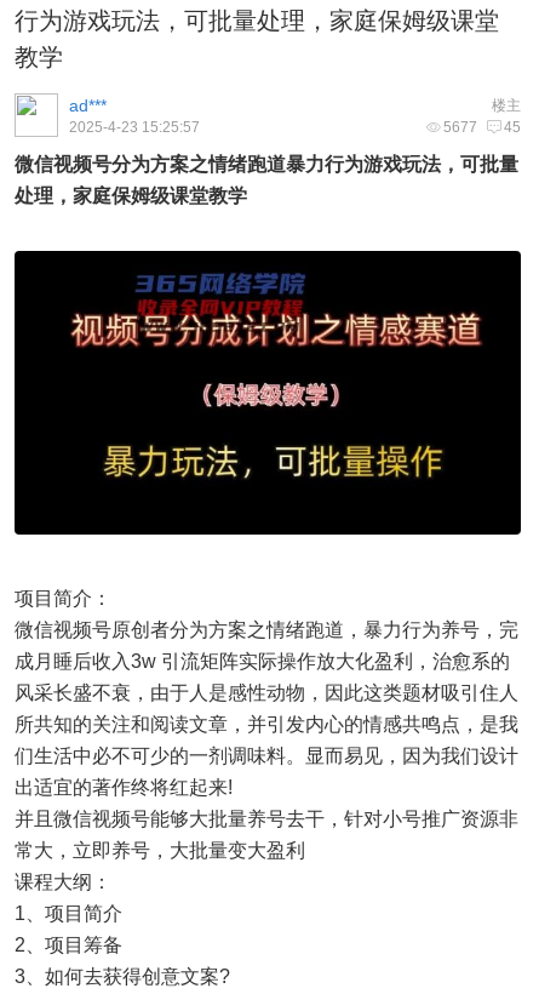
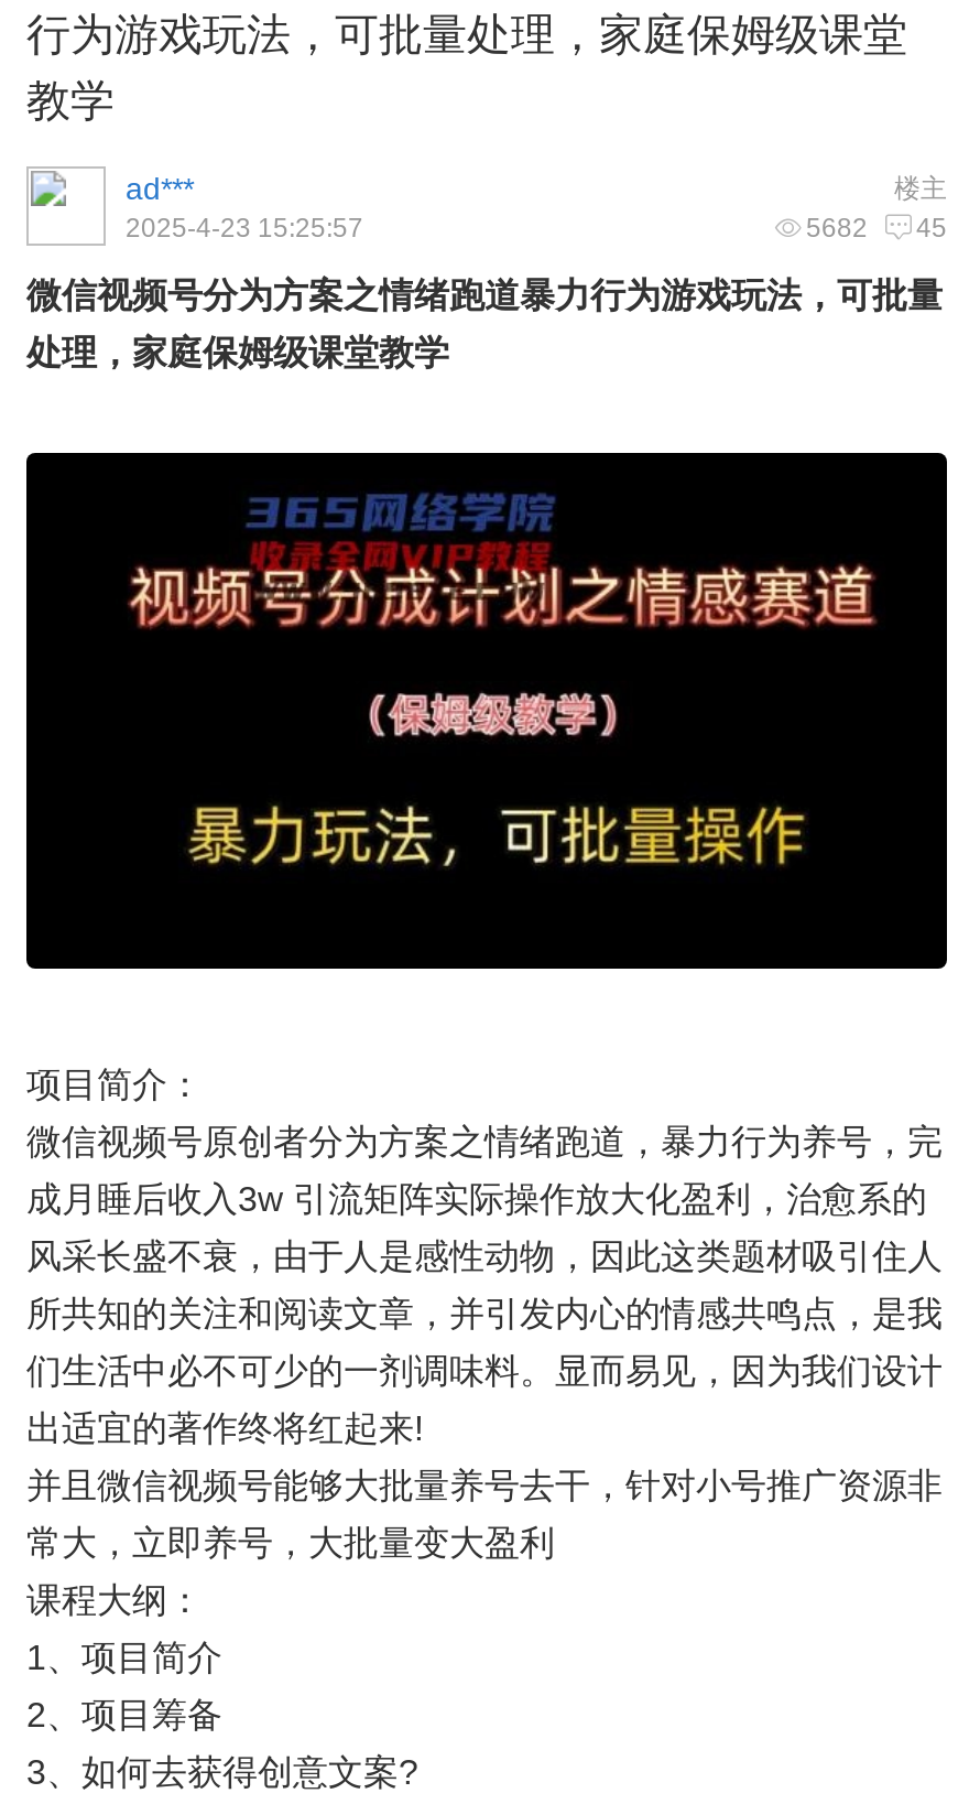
- 5677 45
+ 5682 45
